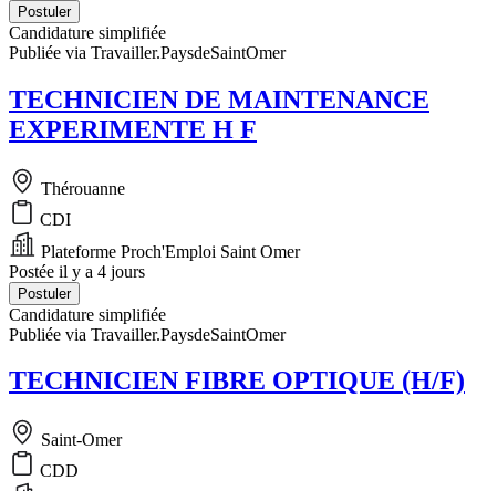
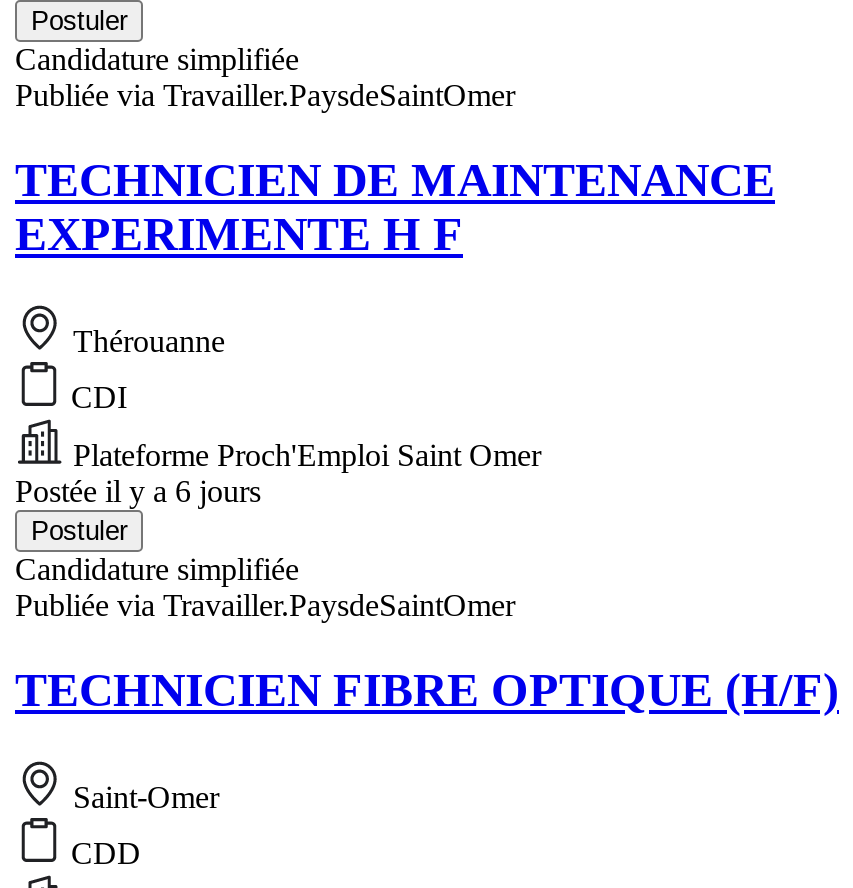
- Postée il y a 4 jours
+ Postée il y a 6 jours
